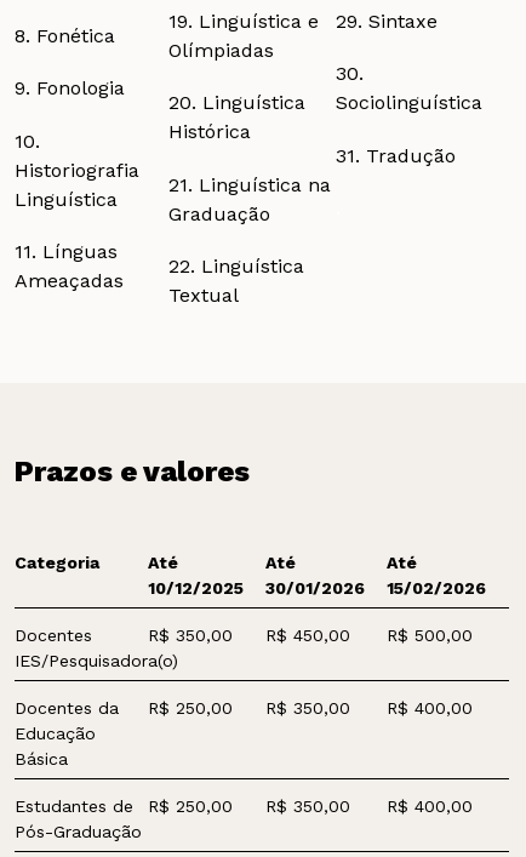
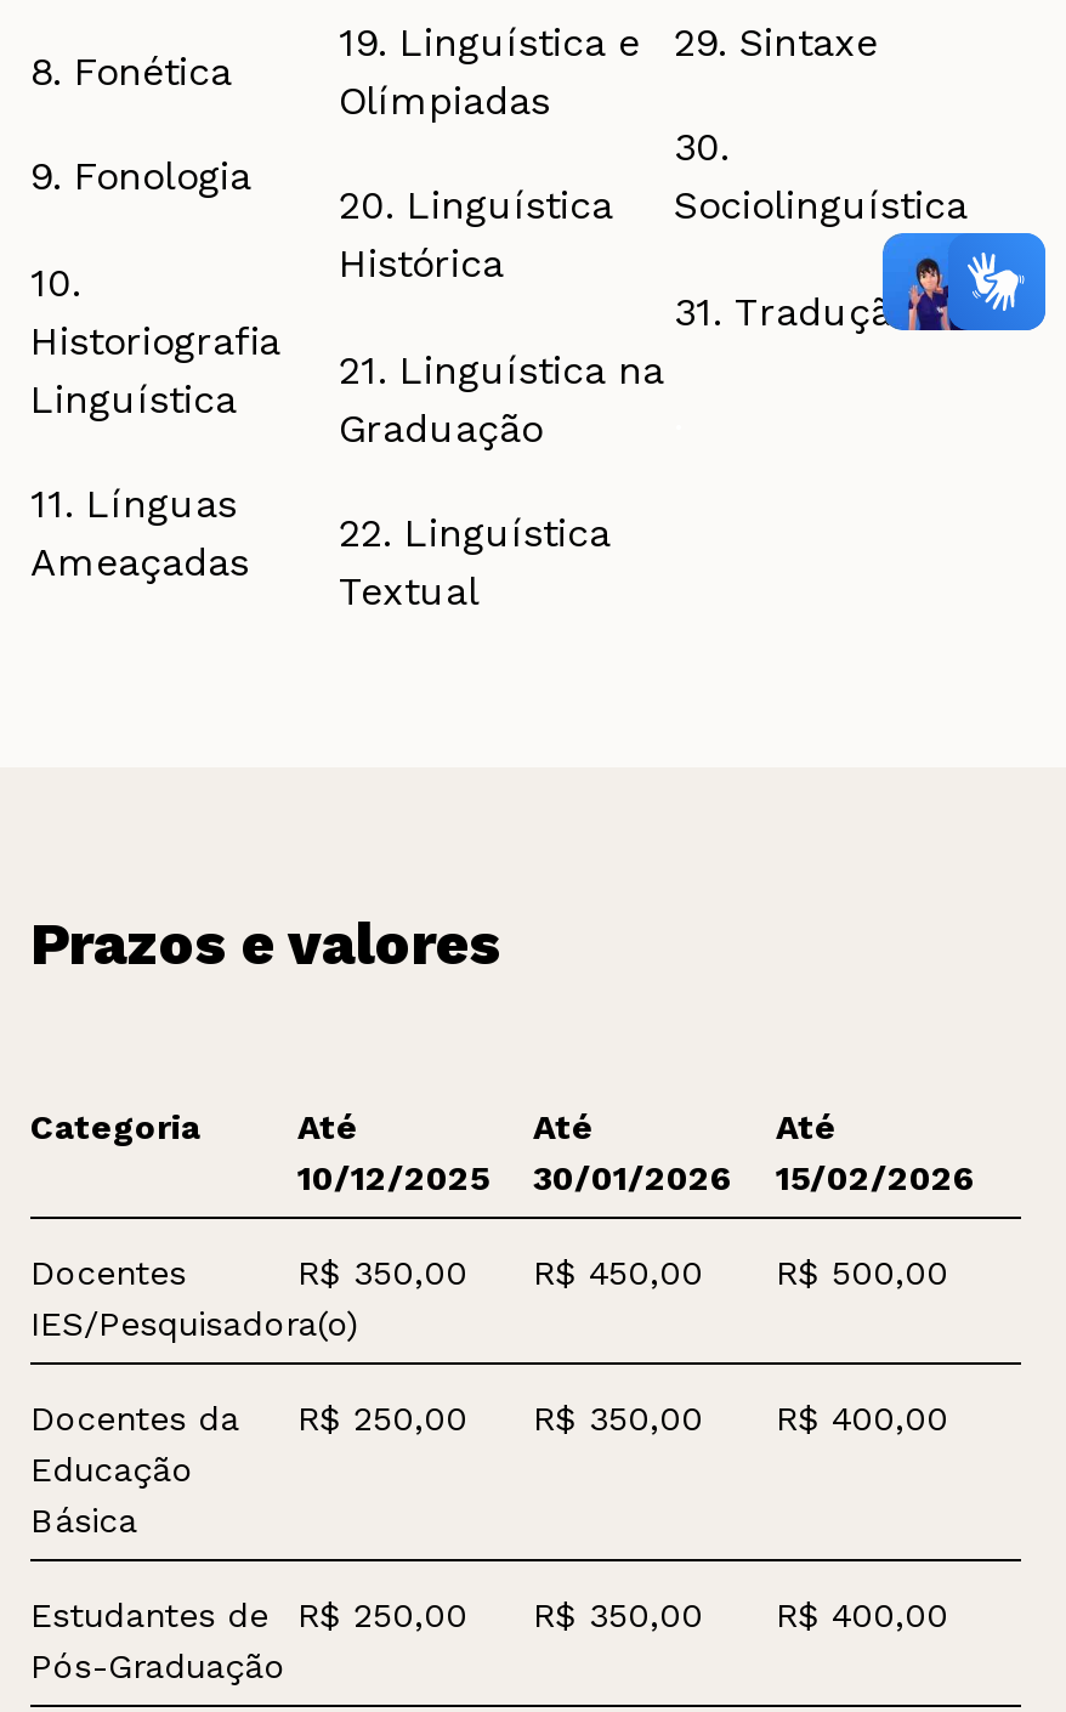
+ [image]
